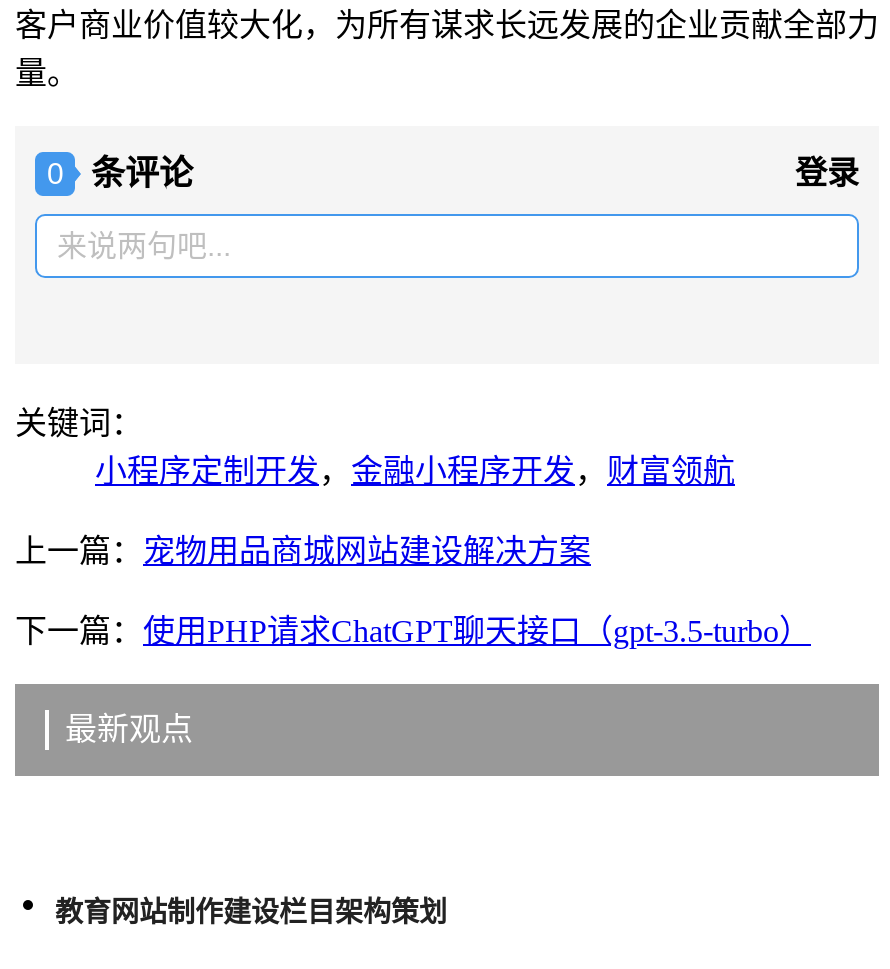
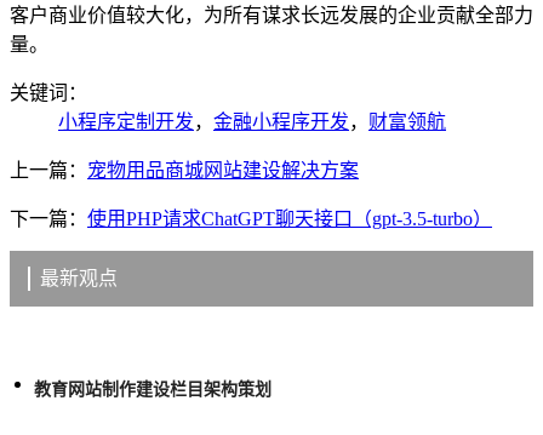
- 0
- 条评论
- 登录
- 来说两句吧...
